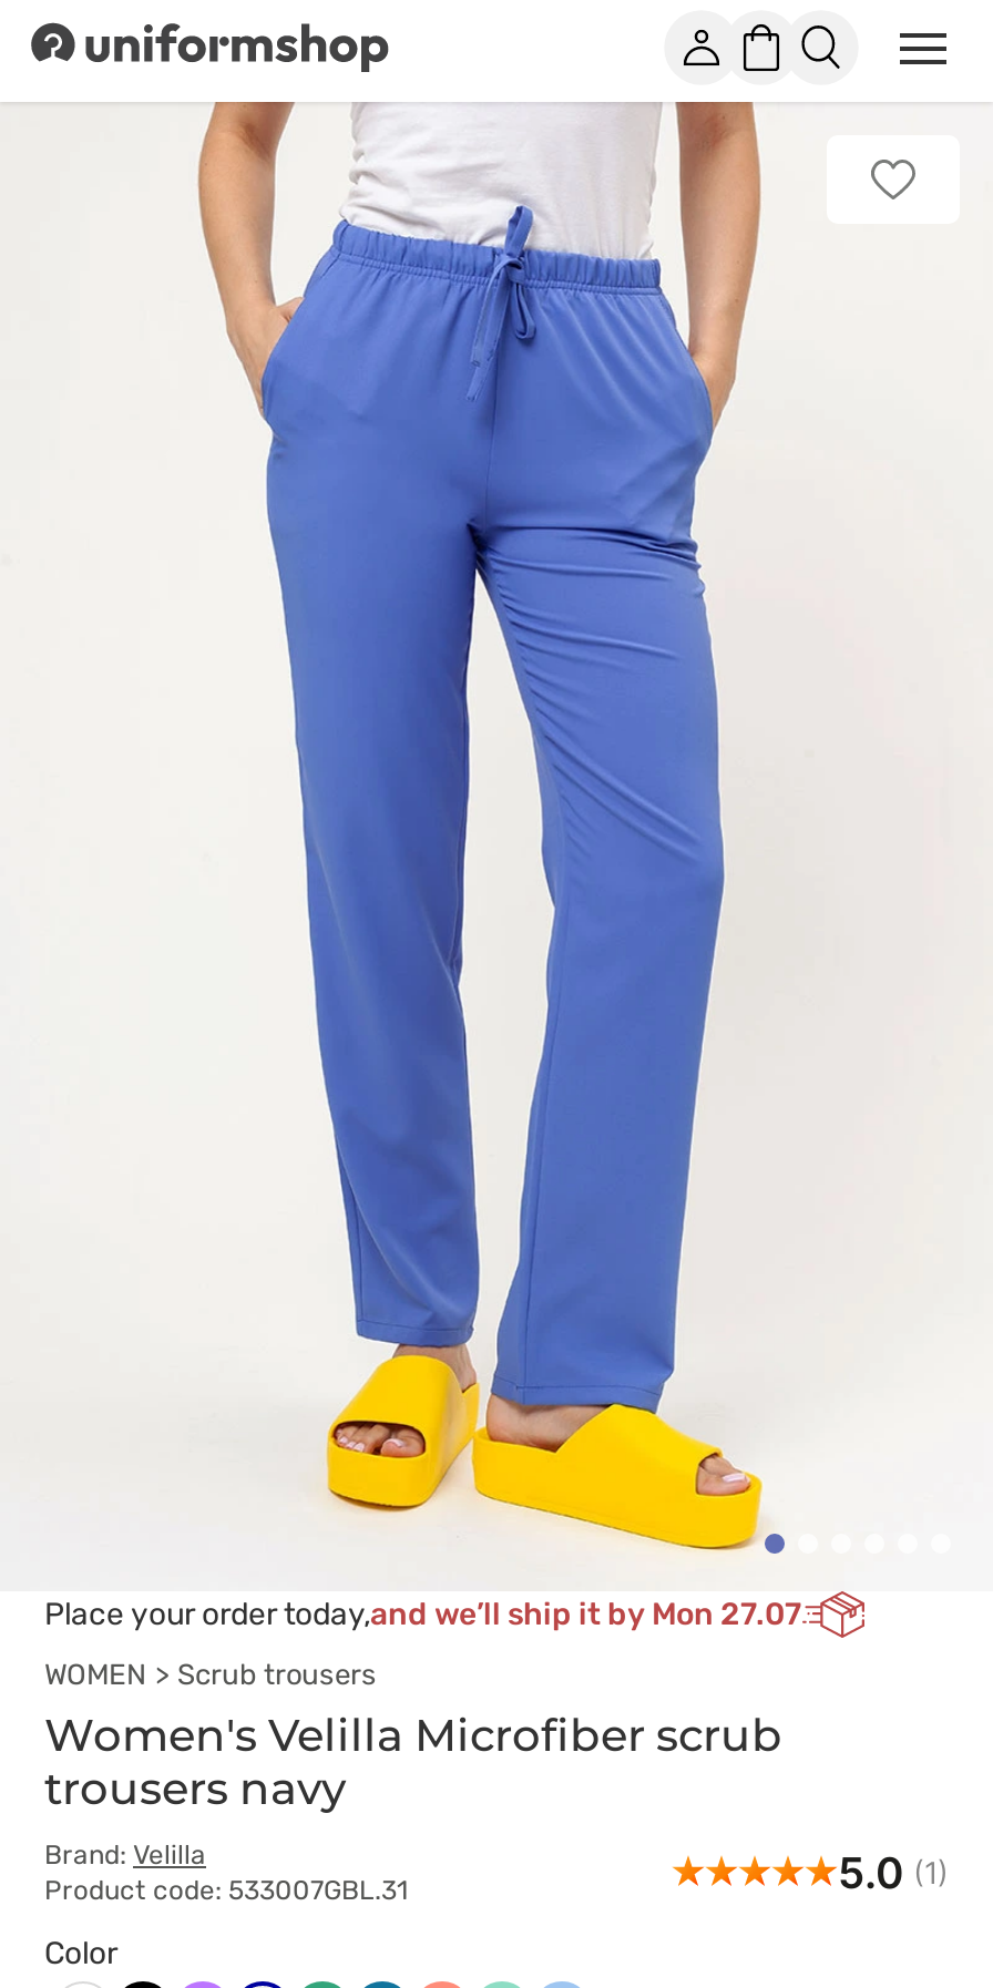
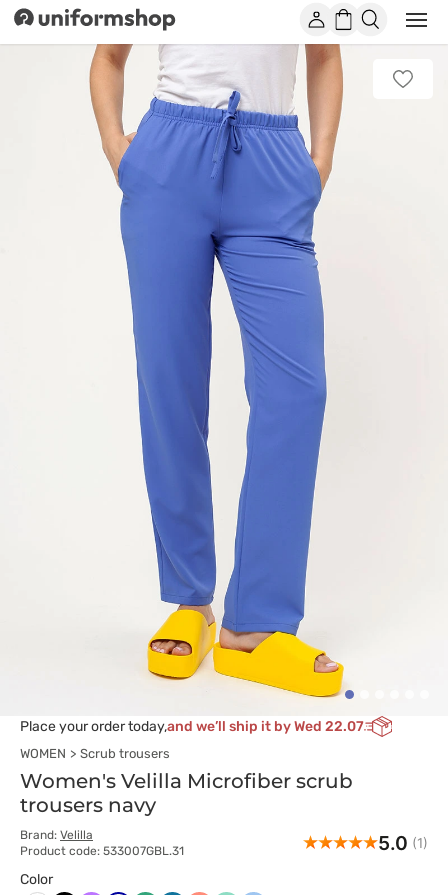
- Place your order today,and we’ll ship it by Mon 27.07
+ Place your order today,and we’ll ship it by Wed 22.07
